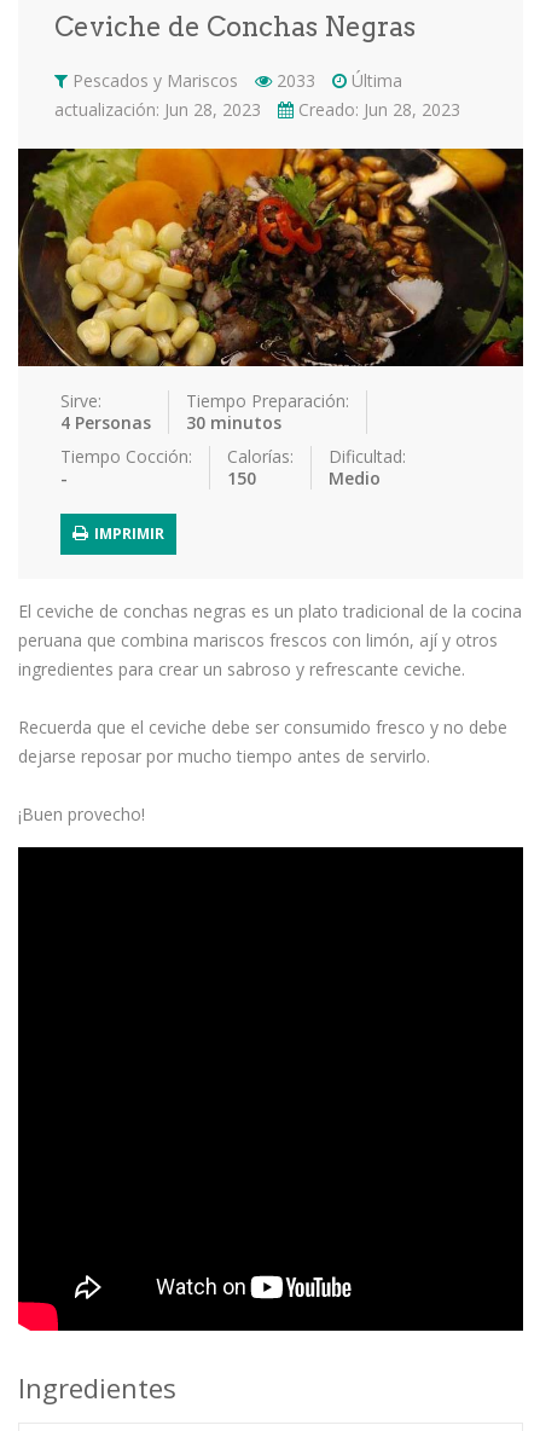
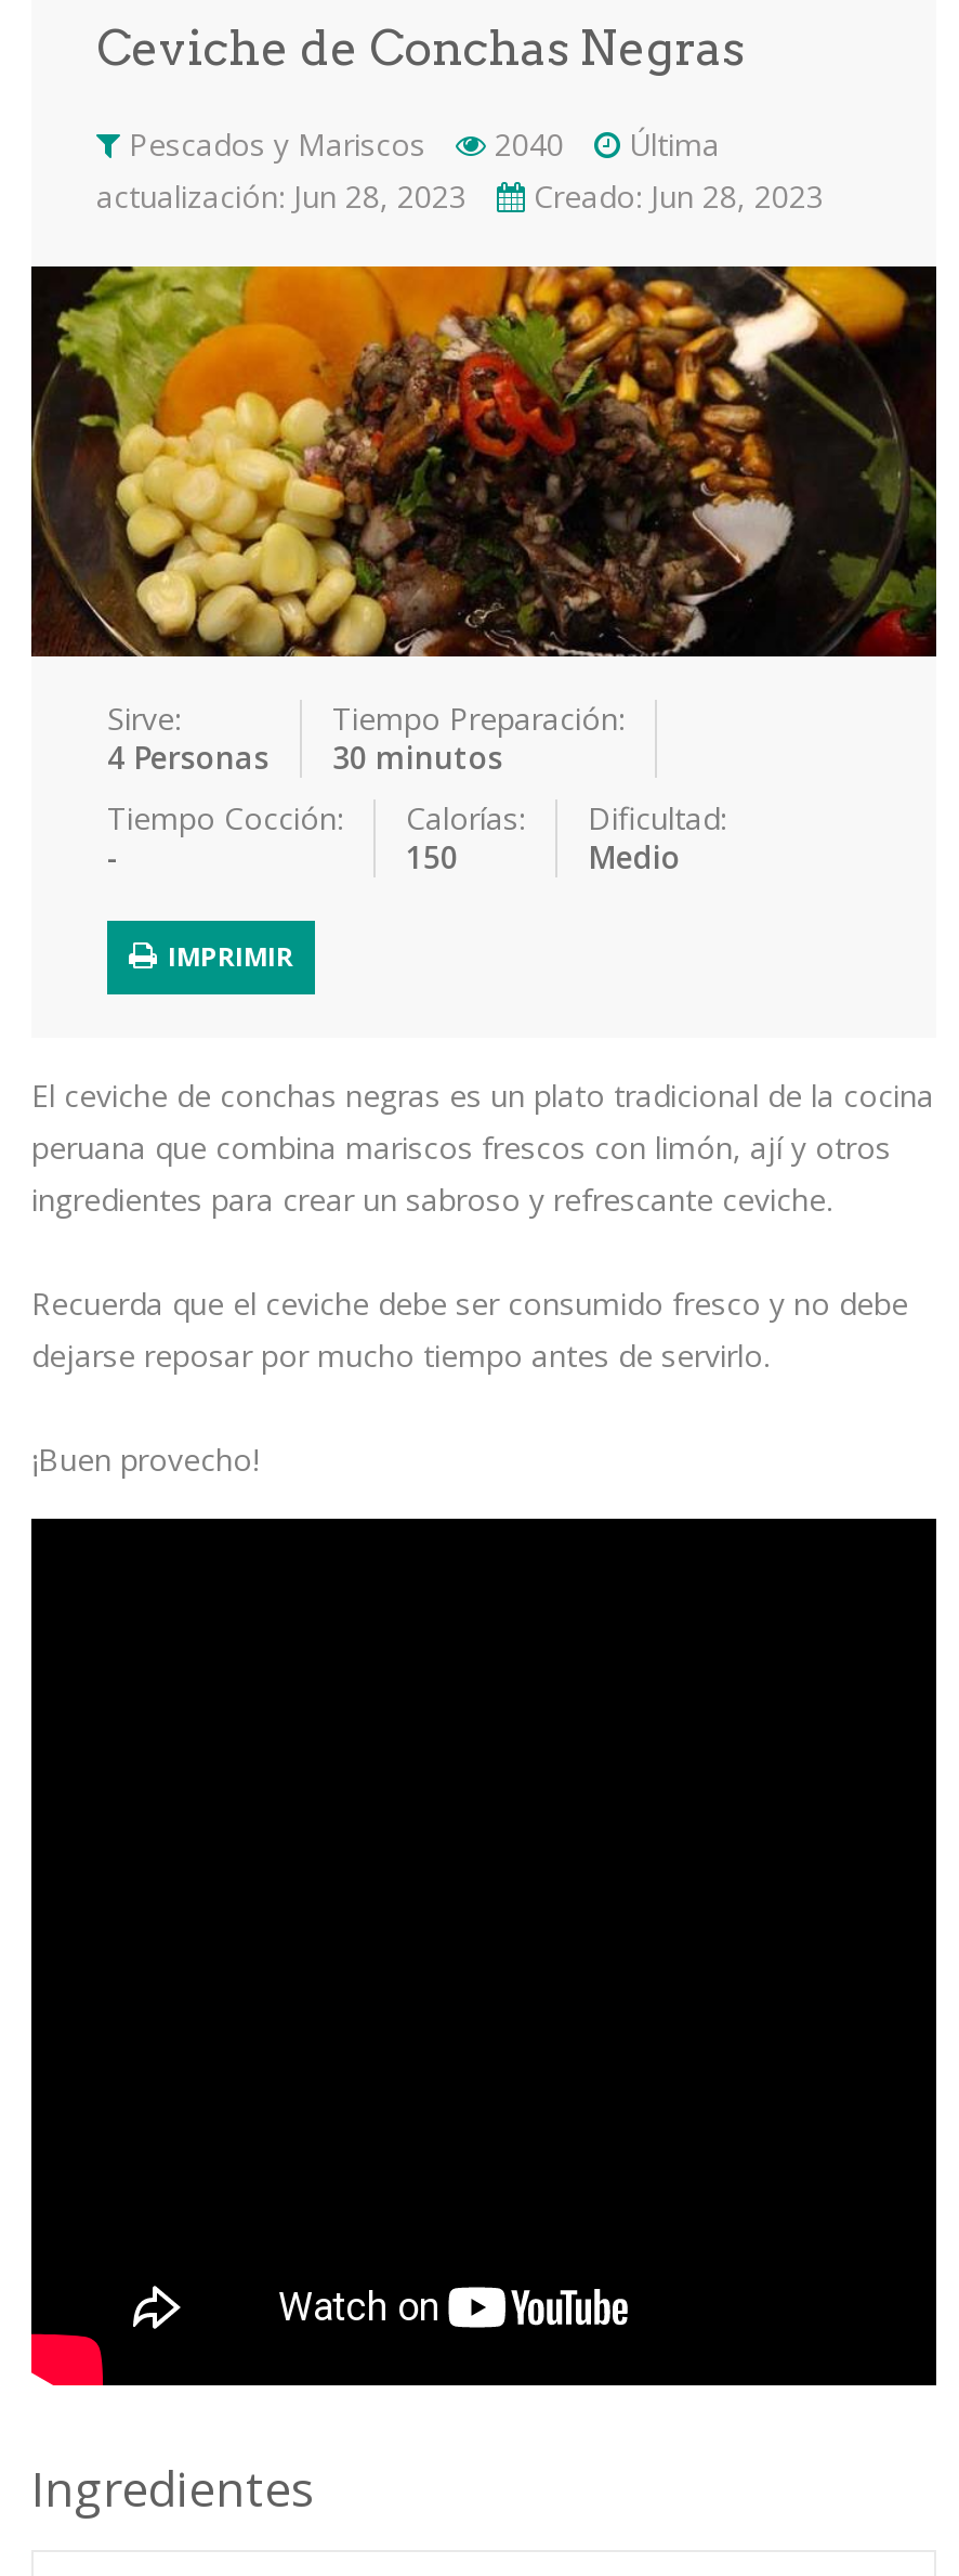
- Pescados y Mariscos 2033 Última
+ Pescados y Mariscos 2040 Última
